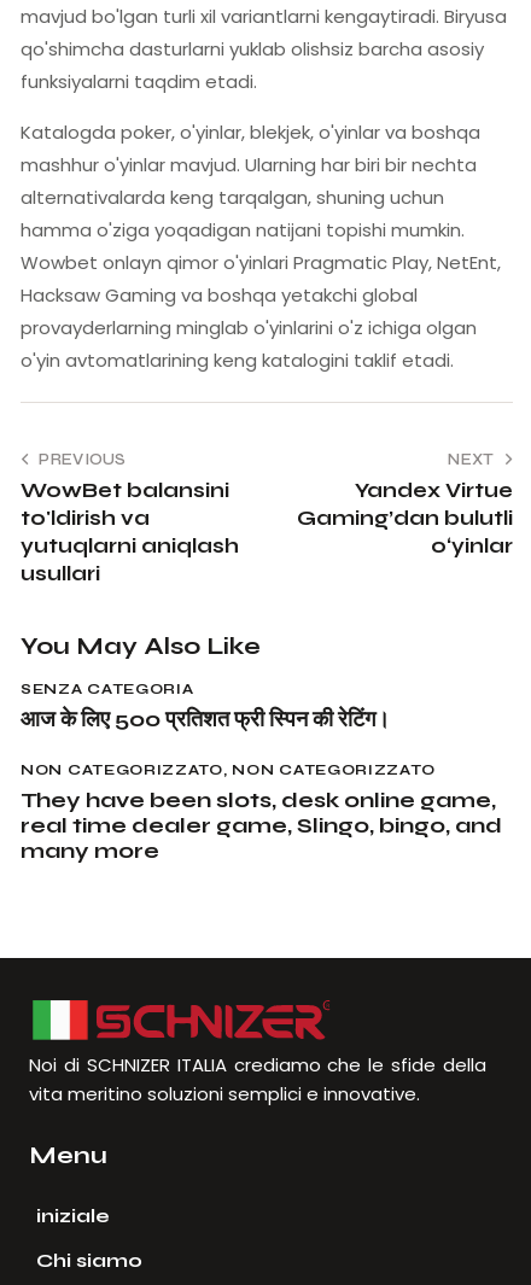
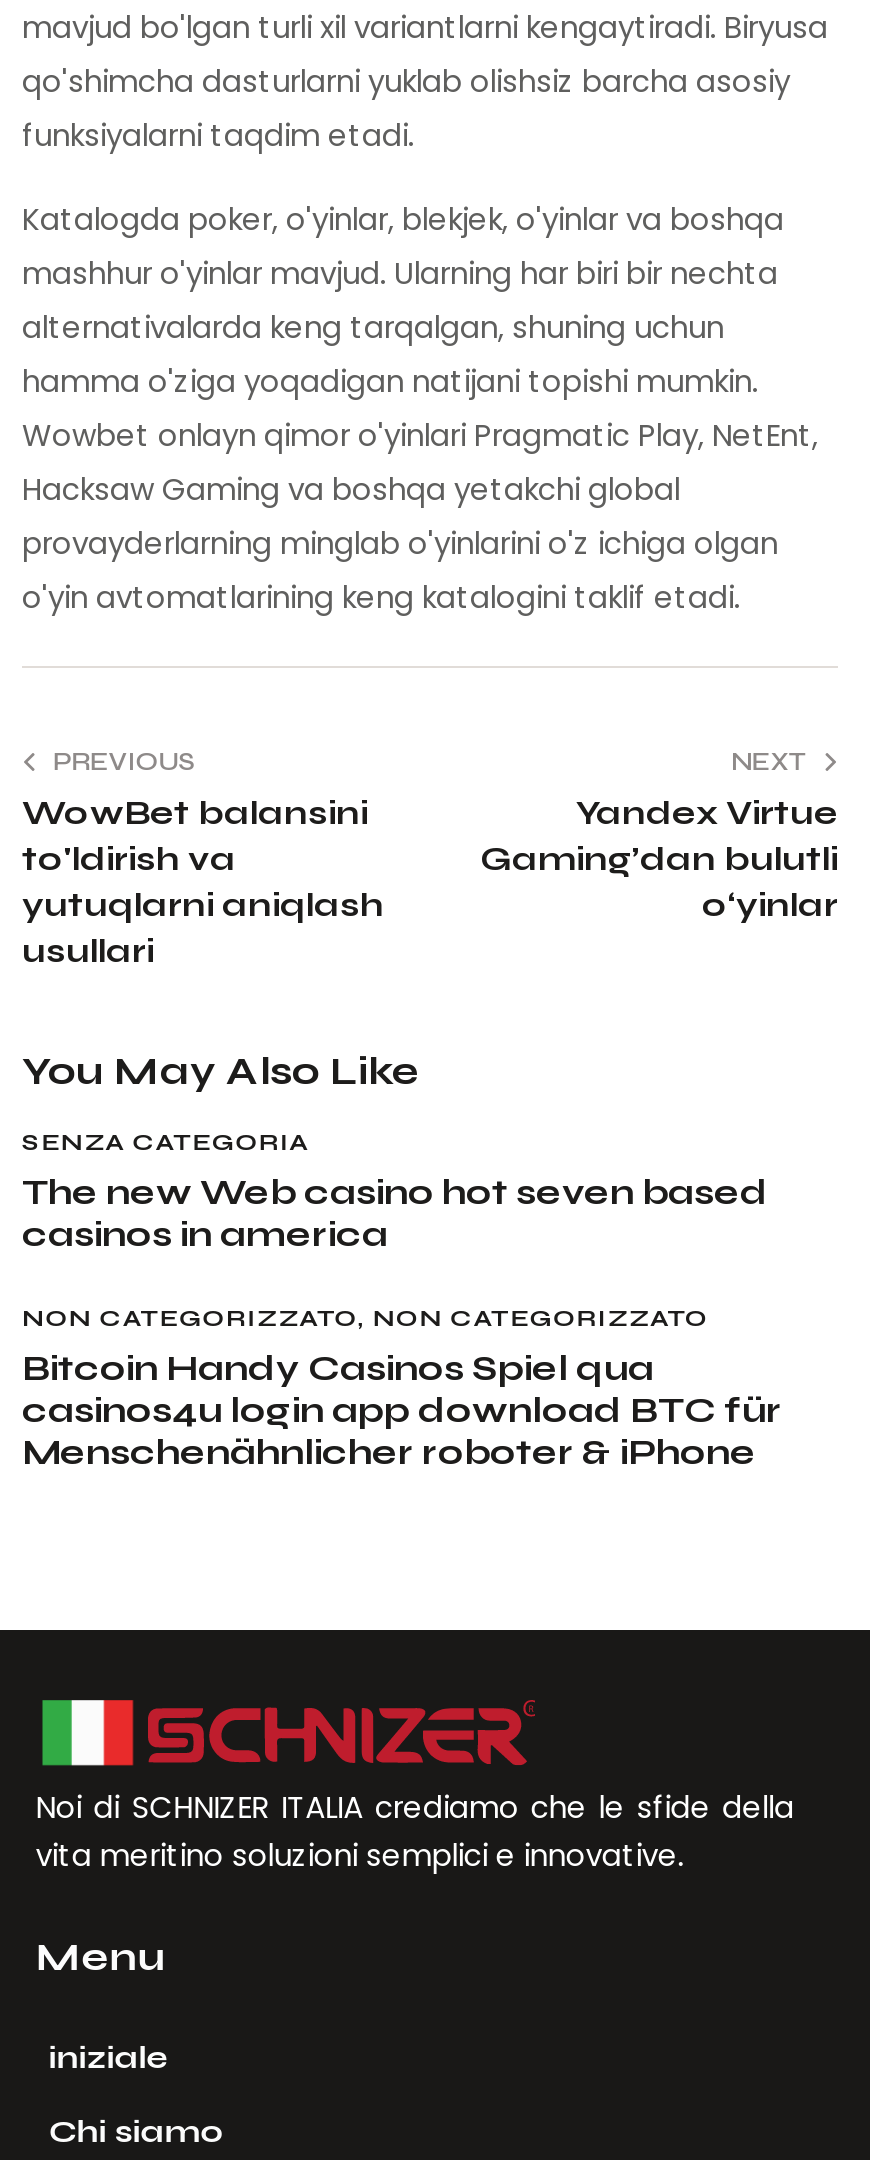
- आज के लिए 500 प्रतिशत फ्री स्पिन की रेटिंग।
+ The new Web casino hot seven based
+ casinos in america

- They have been slots, desk online game,
- real time dealer game, Slingo, bingo, and
- many more
+ Bitcoin Handy Casinos Spiel qua
+ casinos4u login app download BTC für
+ Menschenähnlicher roboter & iPhone
